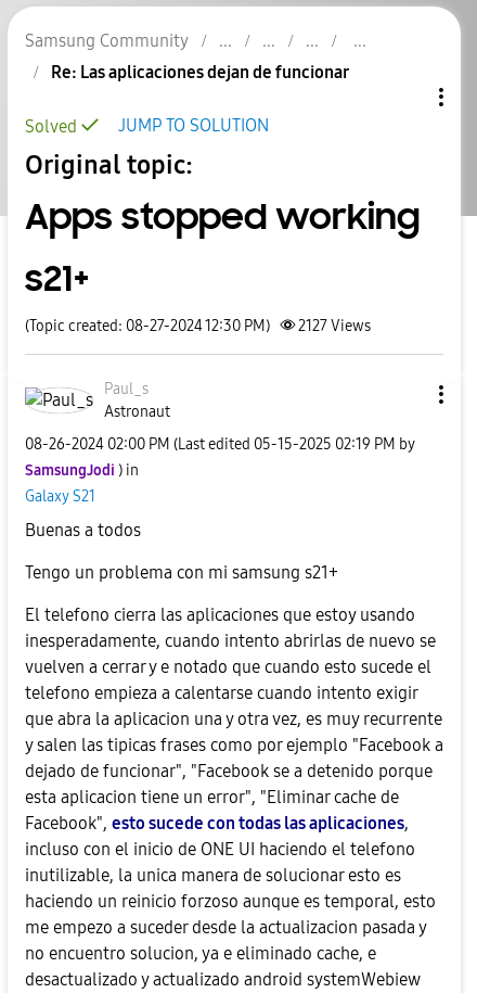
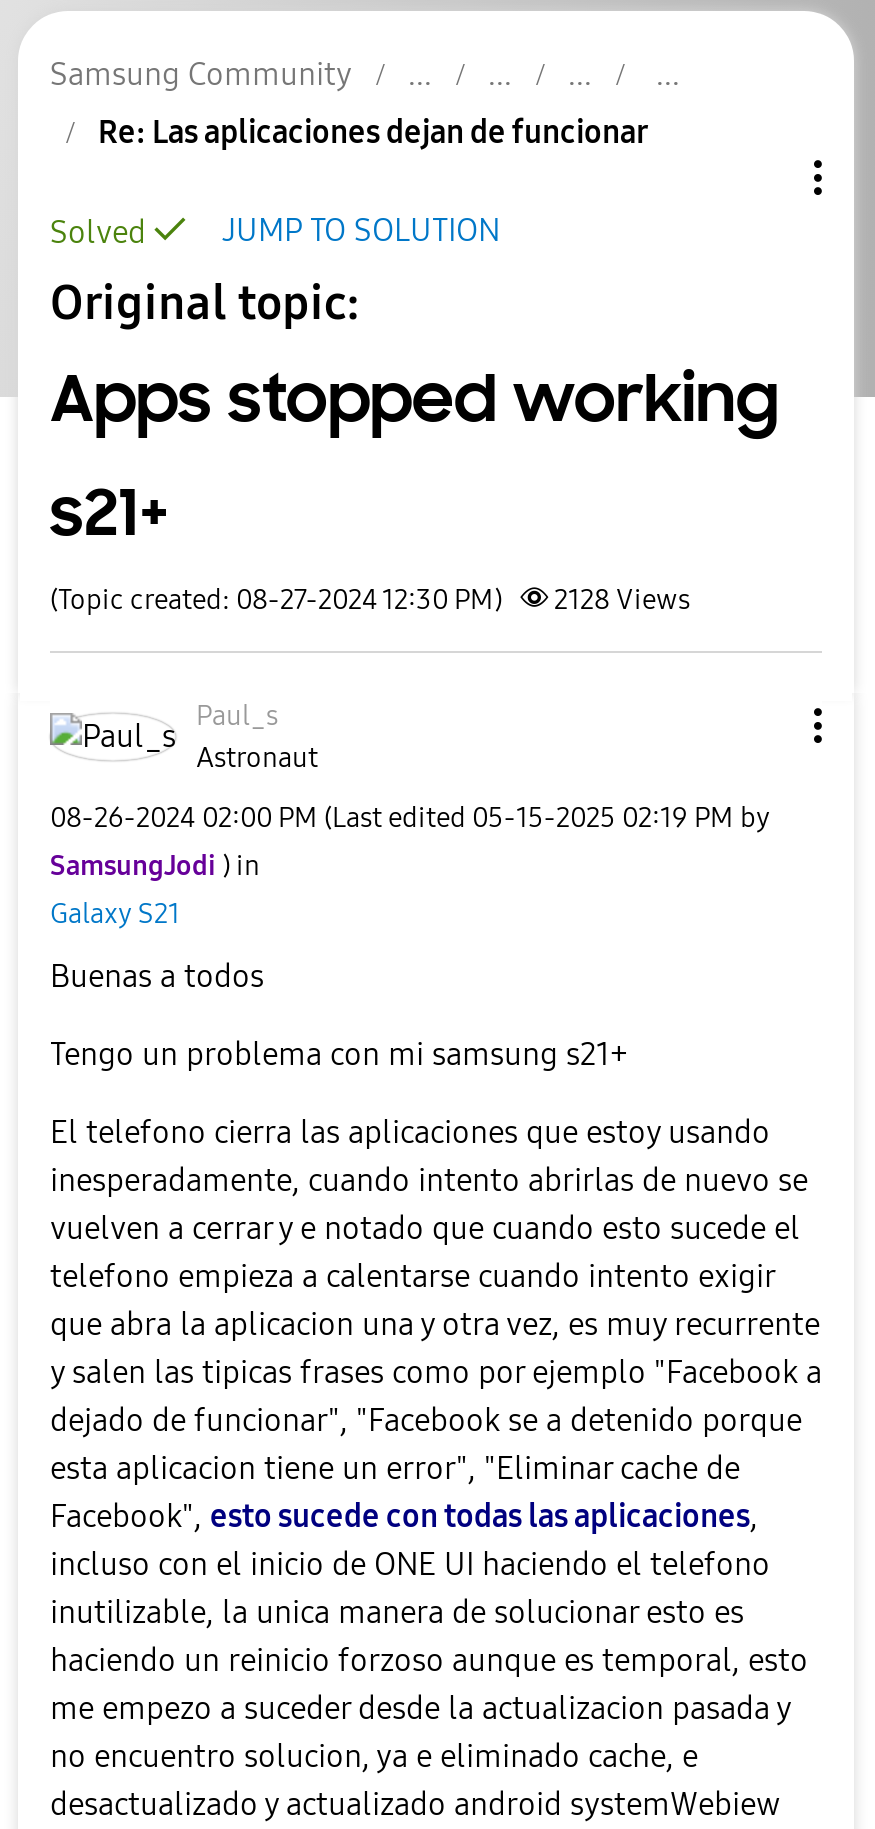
- (Topic created: 08-27-2024 12:30 PM) 2127 Views
+ (Topic created: 08-27-2024 12:30 PM) 2128 Views
